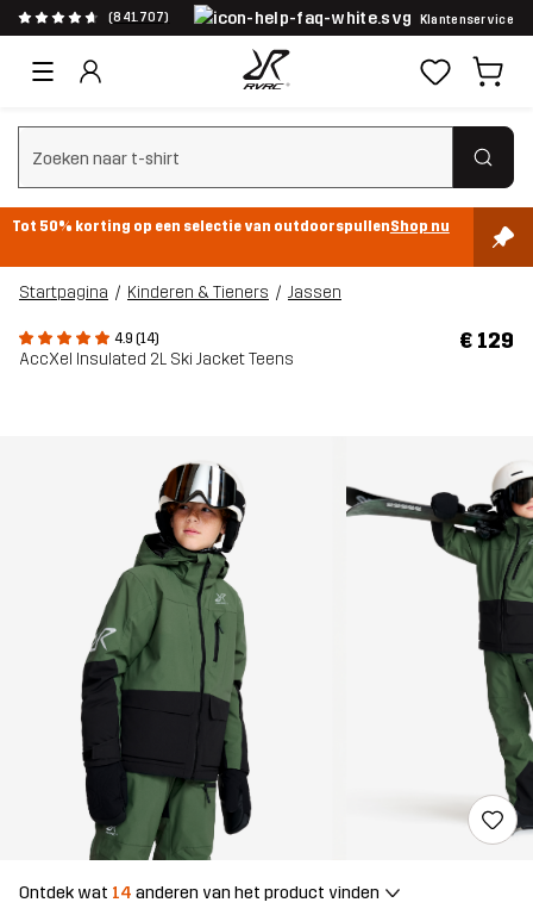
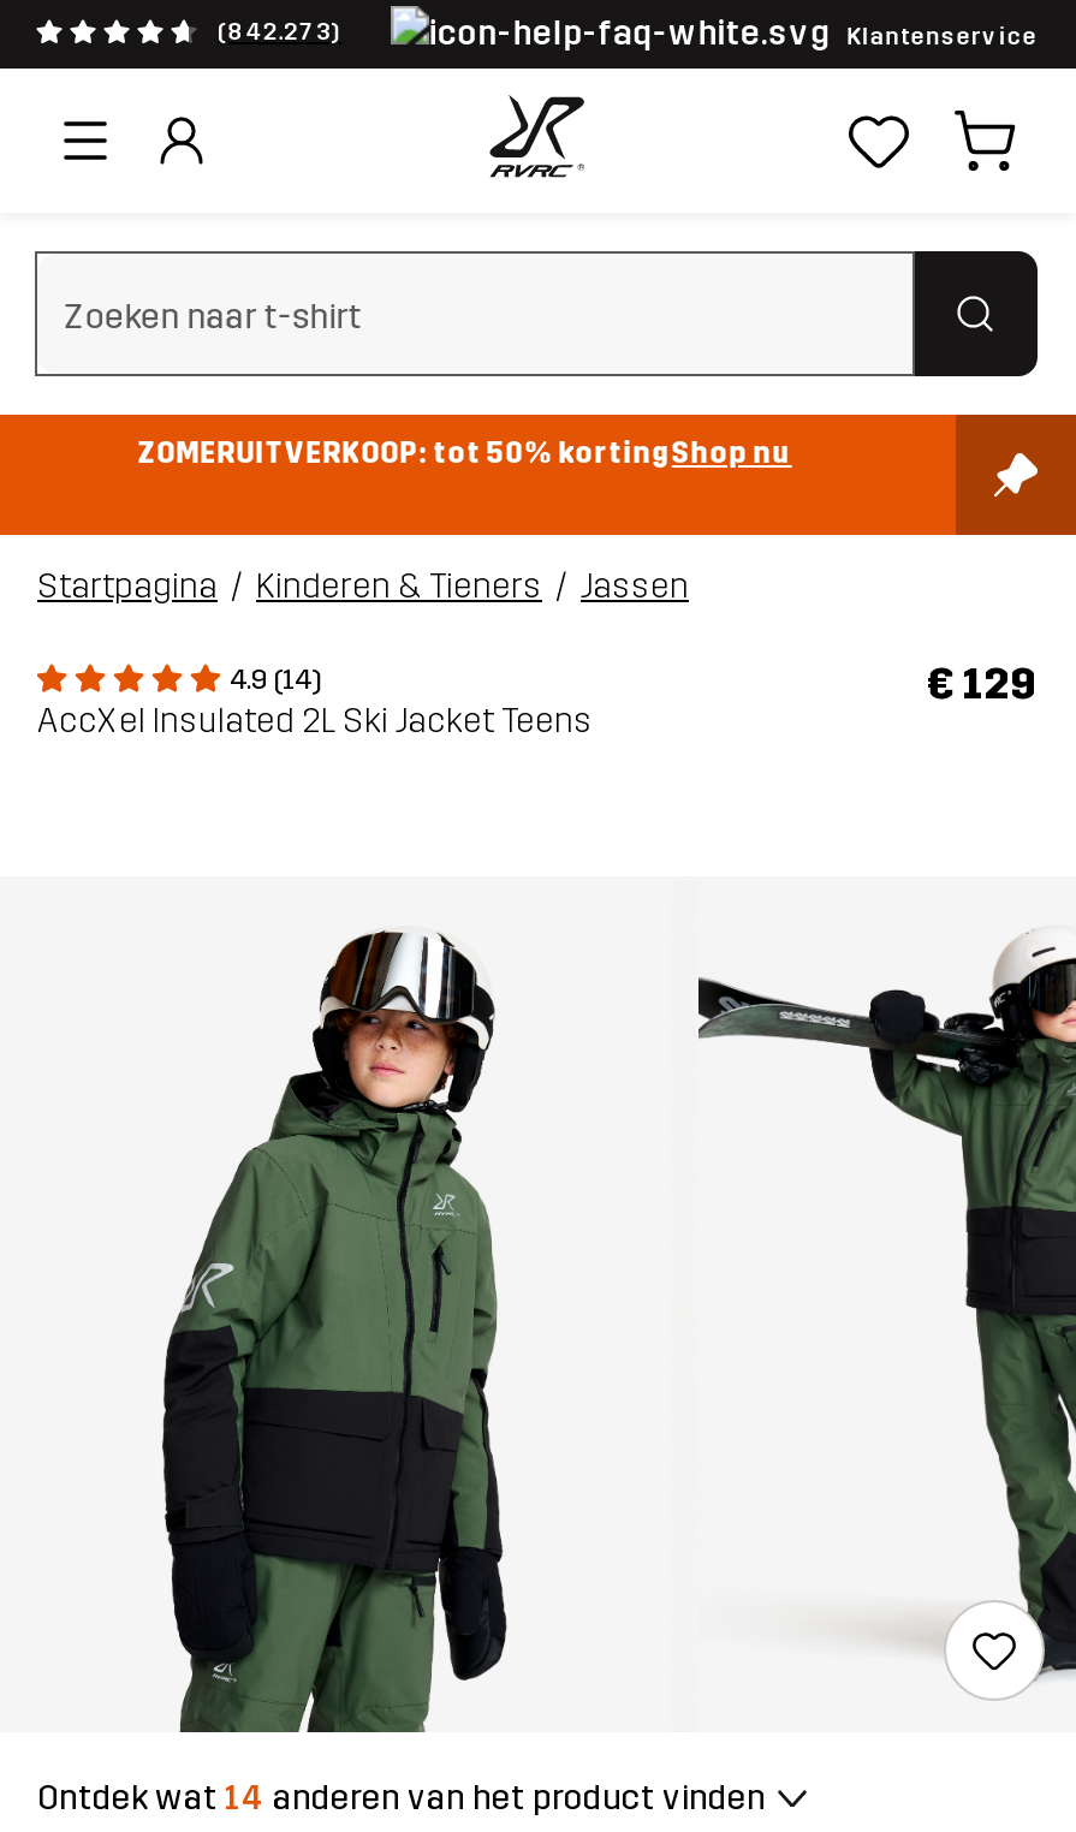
- (841.707)
+ (842.273)

- Tot 50% korting op een selectie van outdoorspullenShop nu
+ ZOMERUITVERKOOP: tot 50% kortingShop nu
